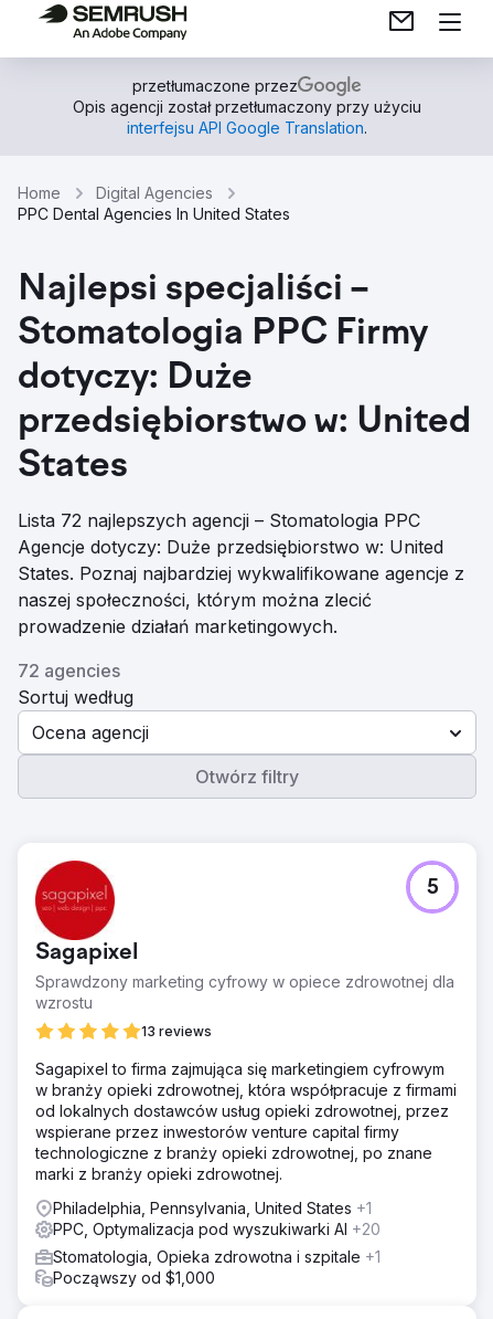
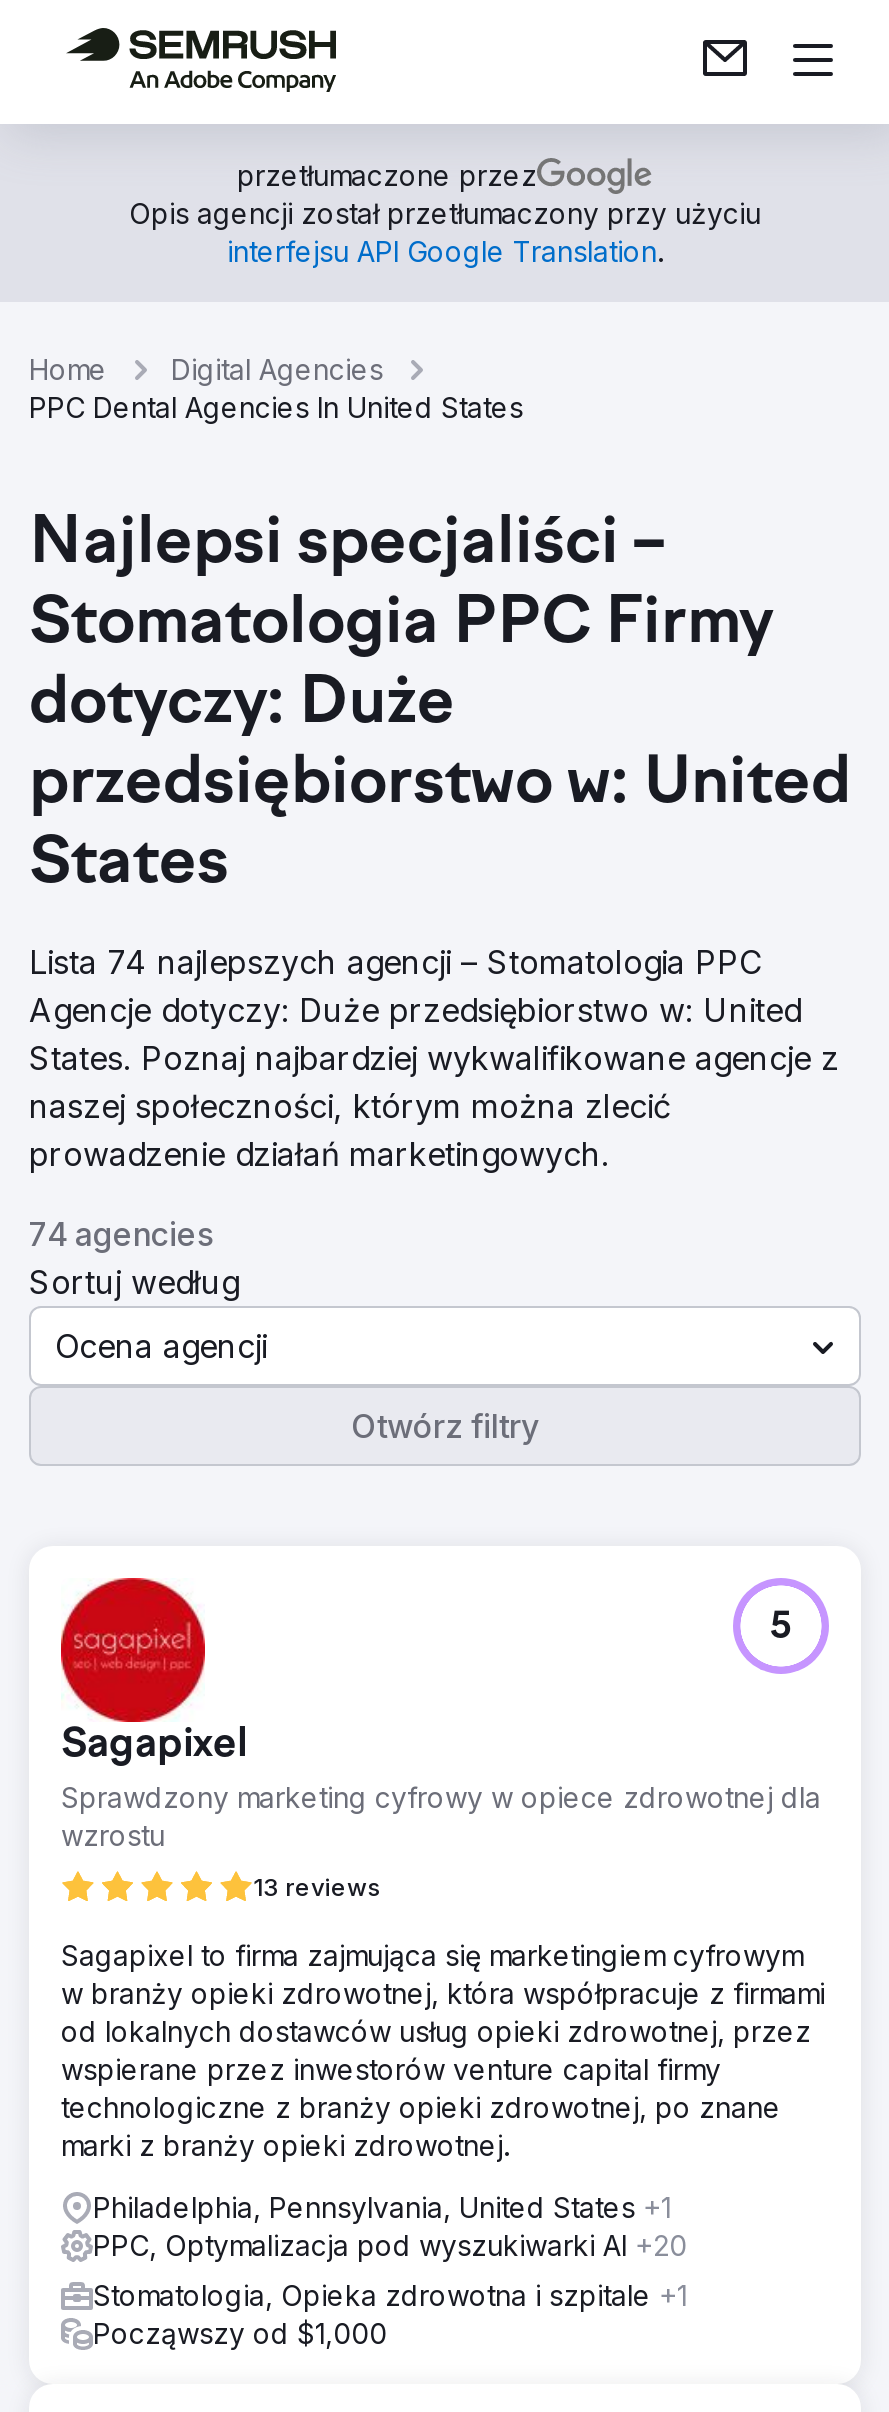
- Lista 72 najlepszych agencji – Stomatologia PPC
+ Lista 74 najlepszych agencji – Stomatologia PPC

- 72 agencies
+ 74 agencies
